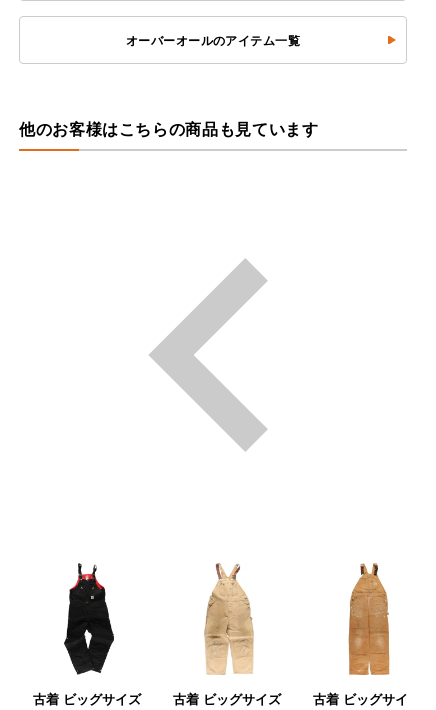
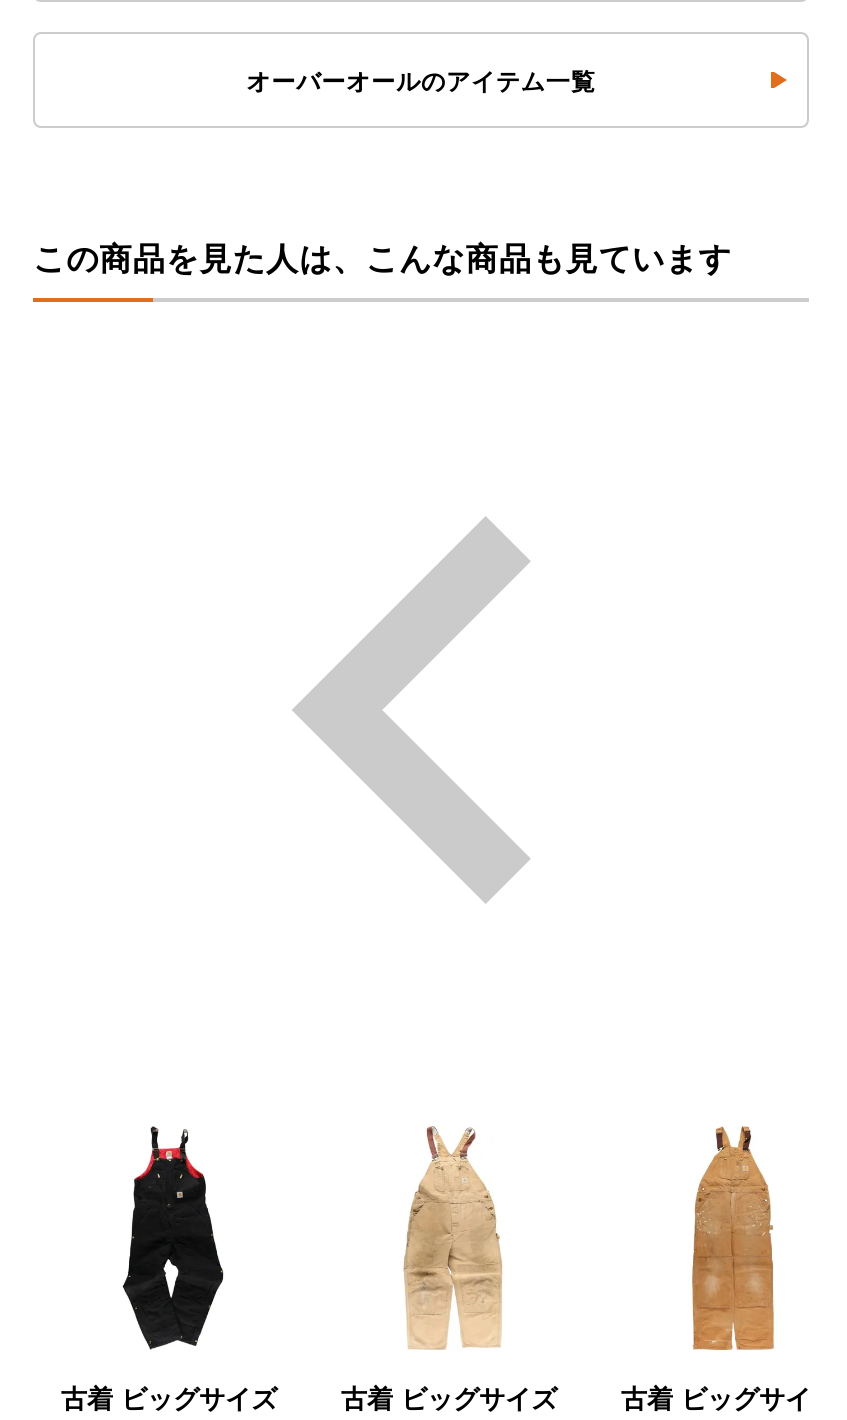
- 他のお客様はこちらの商品も見ています
+ この商品を見た人は、こんな商品も見ています
